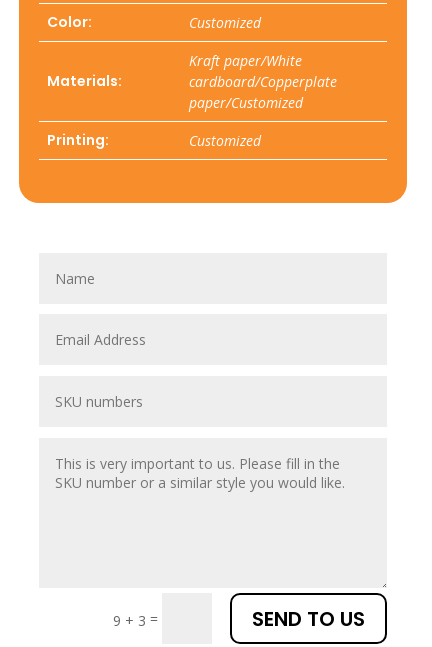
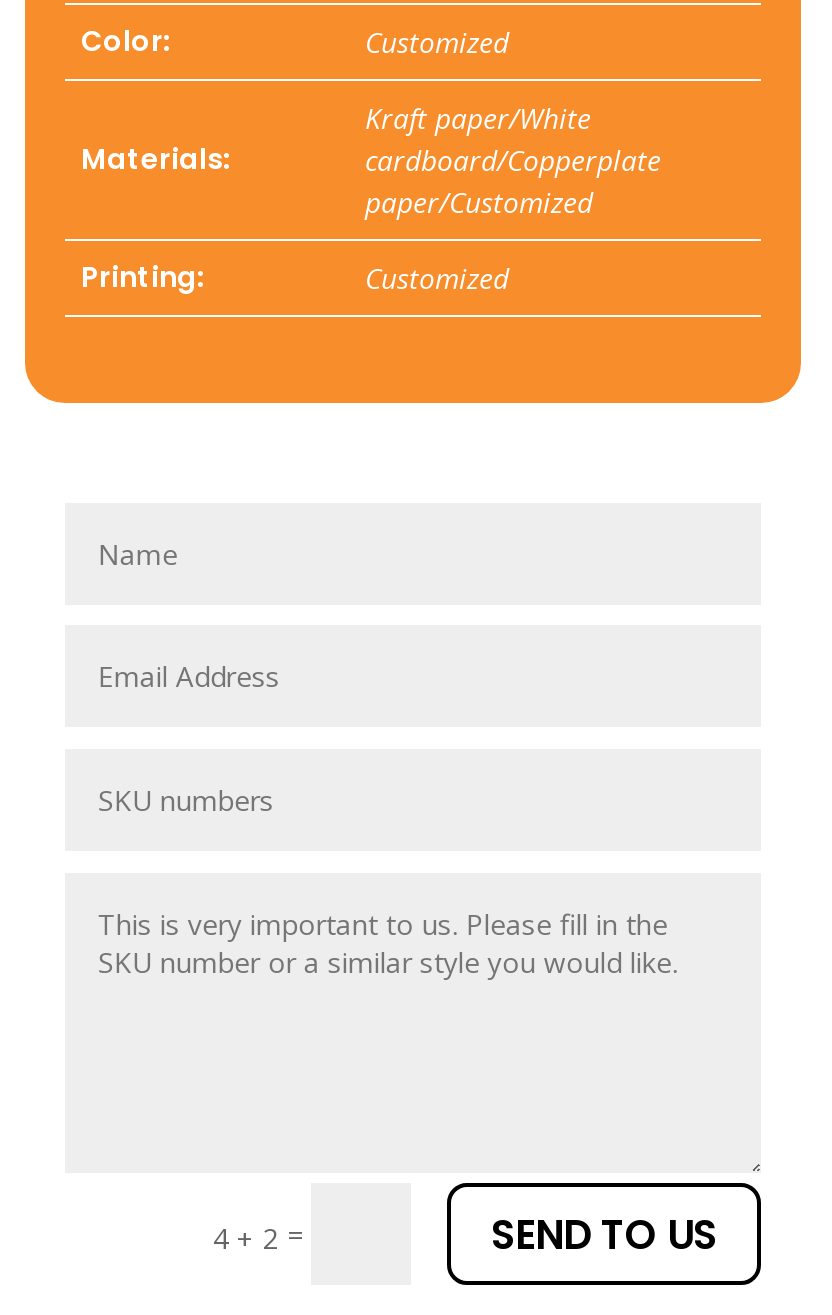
- 9 + 3 =
+ 4 + 2 =
